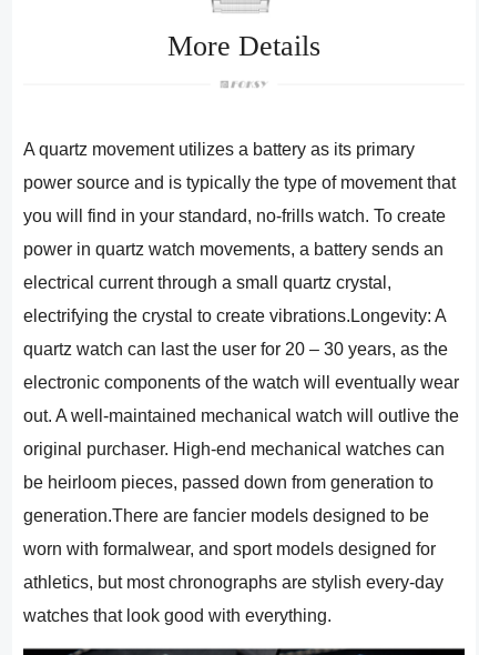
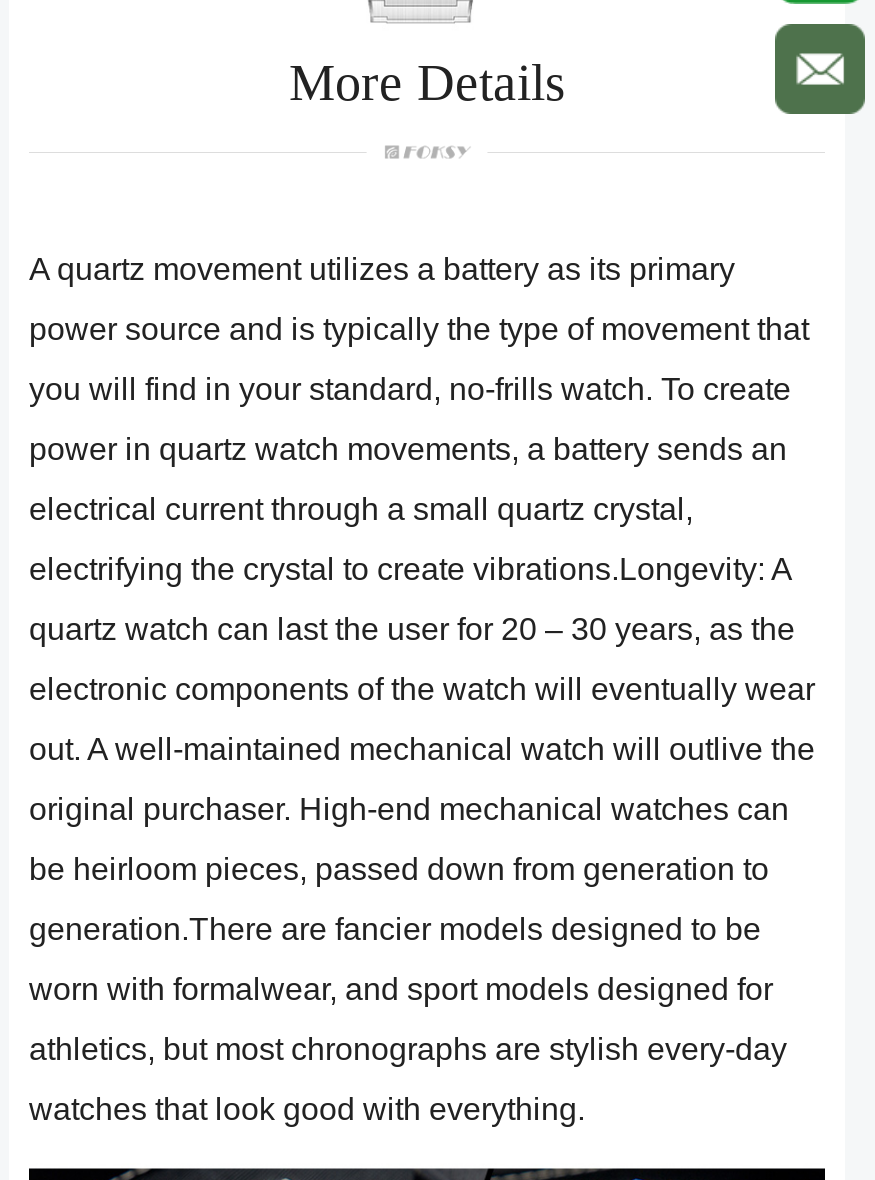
+ [image]
